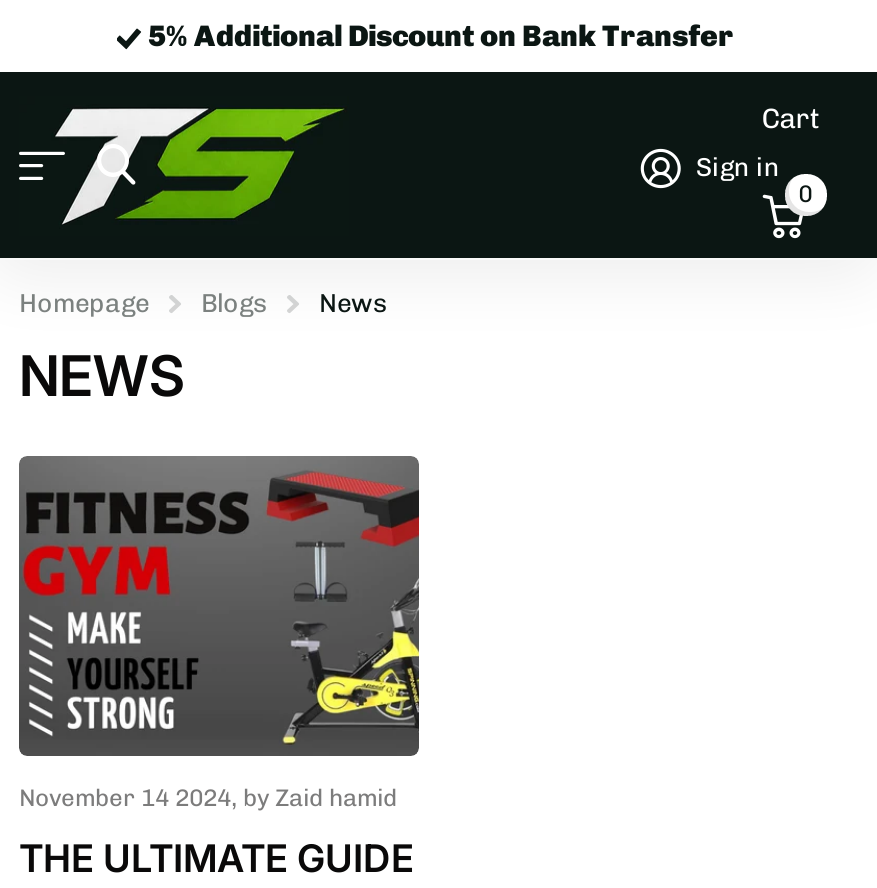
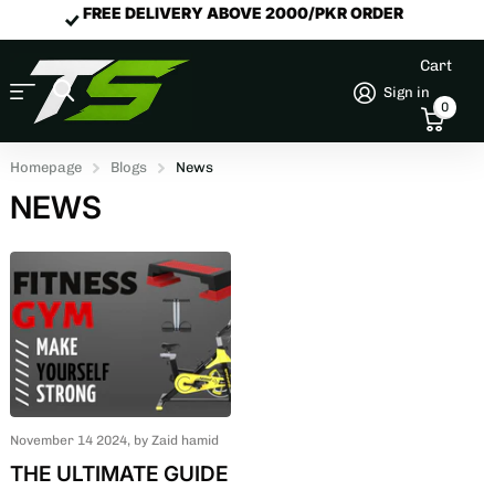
- 5% Additional Discount on Bank Transfer
+ FREE DELIVERY ABOVE 2000/PKR ORDER
